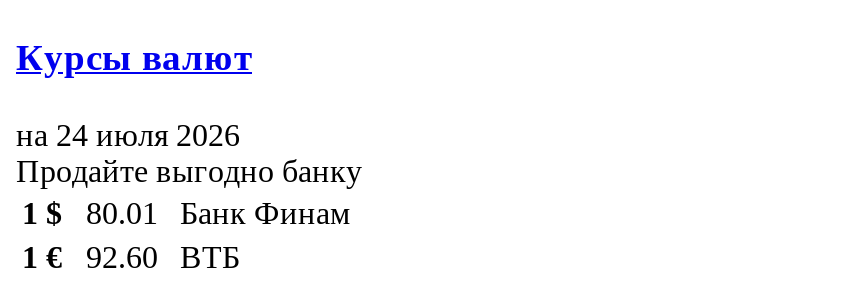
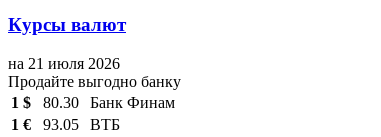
- на 24 июля 2026
+ на 21 июля 2026

- 1 $ 80.01 Банк Финам
+ 1 $ 80.30 Банк Финам

- 1 € 92.60 ВТБ
+ 1 € 93.05 ВТБ
